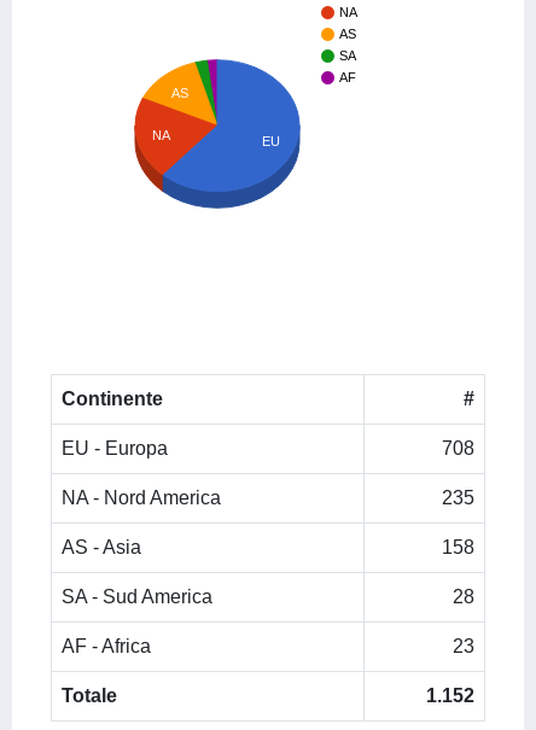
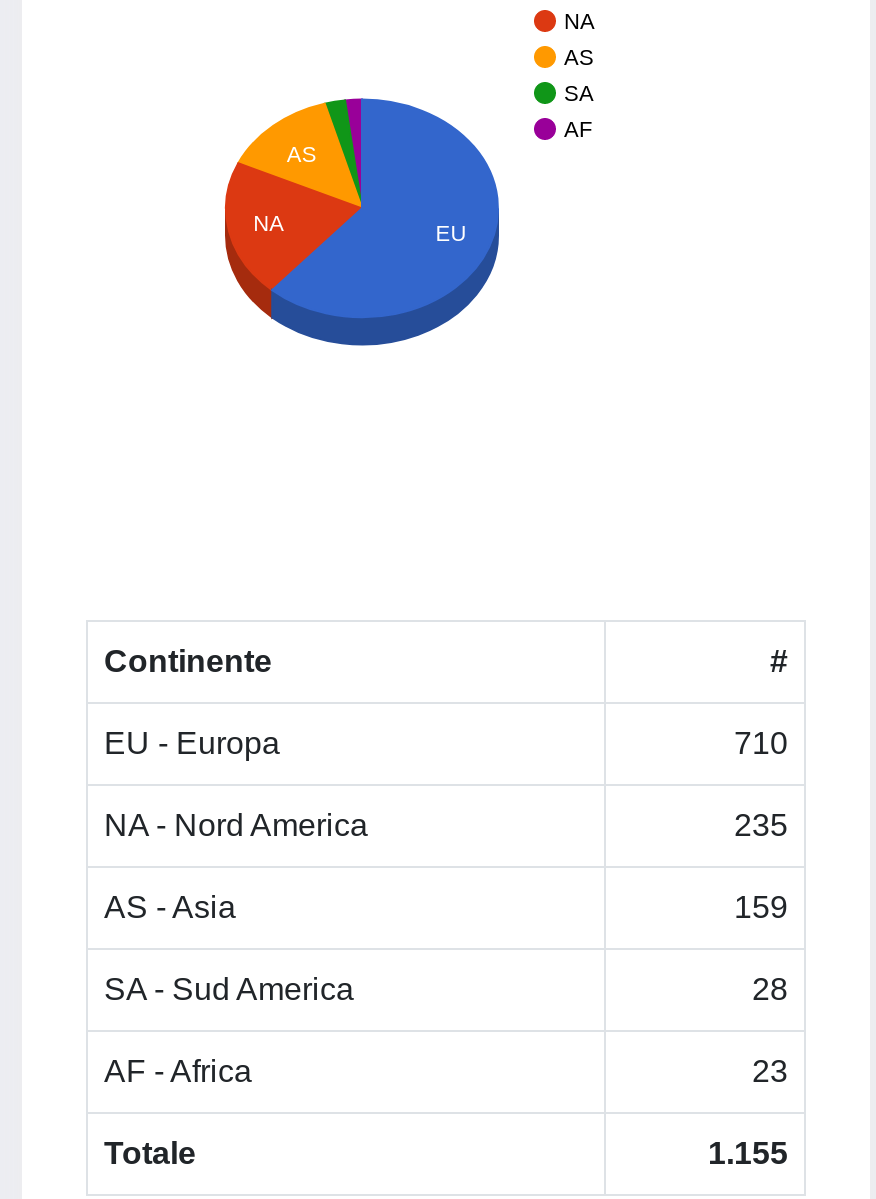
- 708
+ 710

- 158
+ 159

- 1.152
+ 1.155
